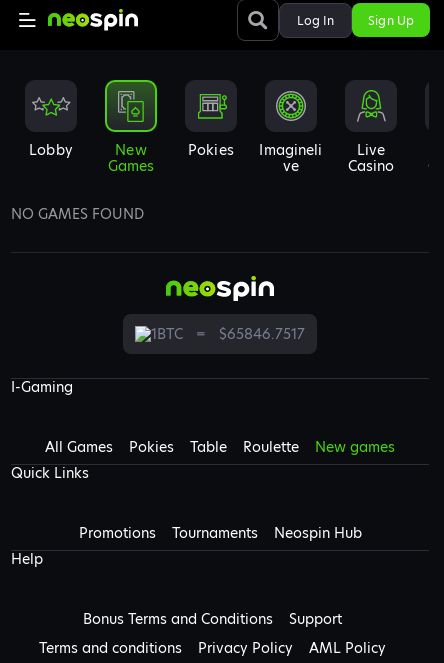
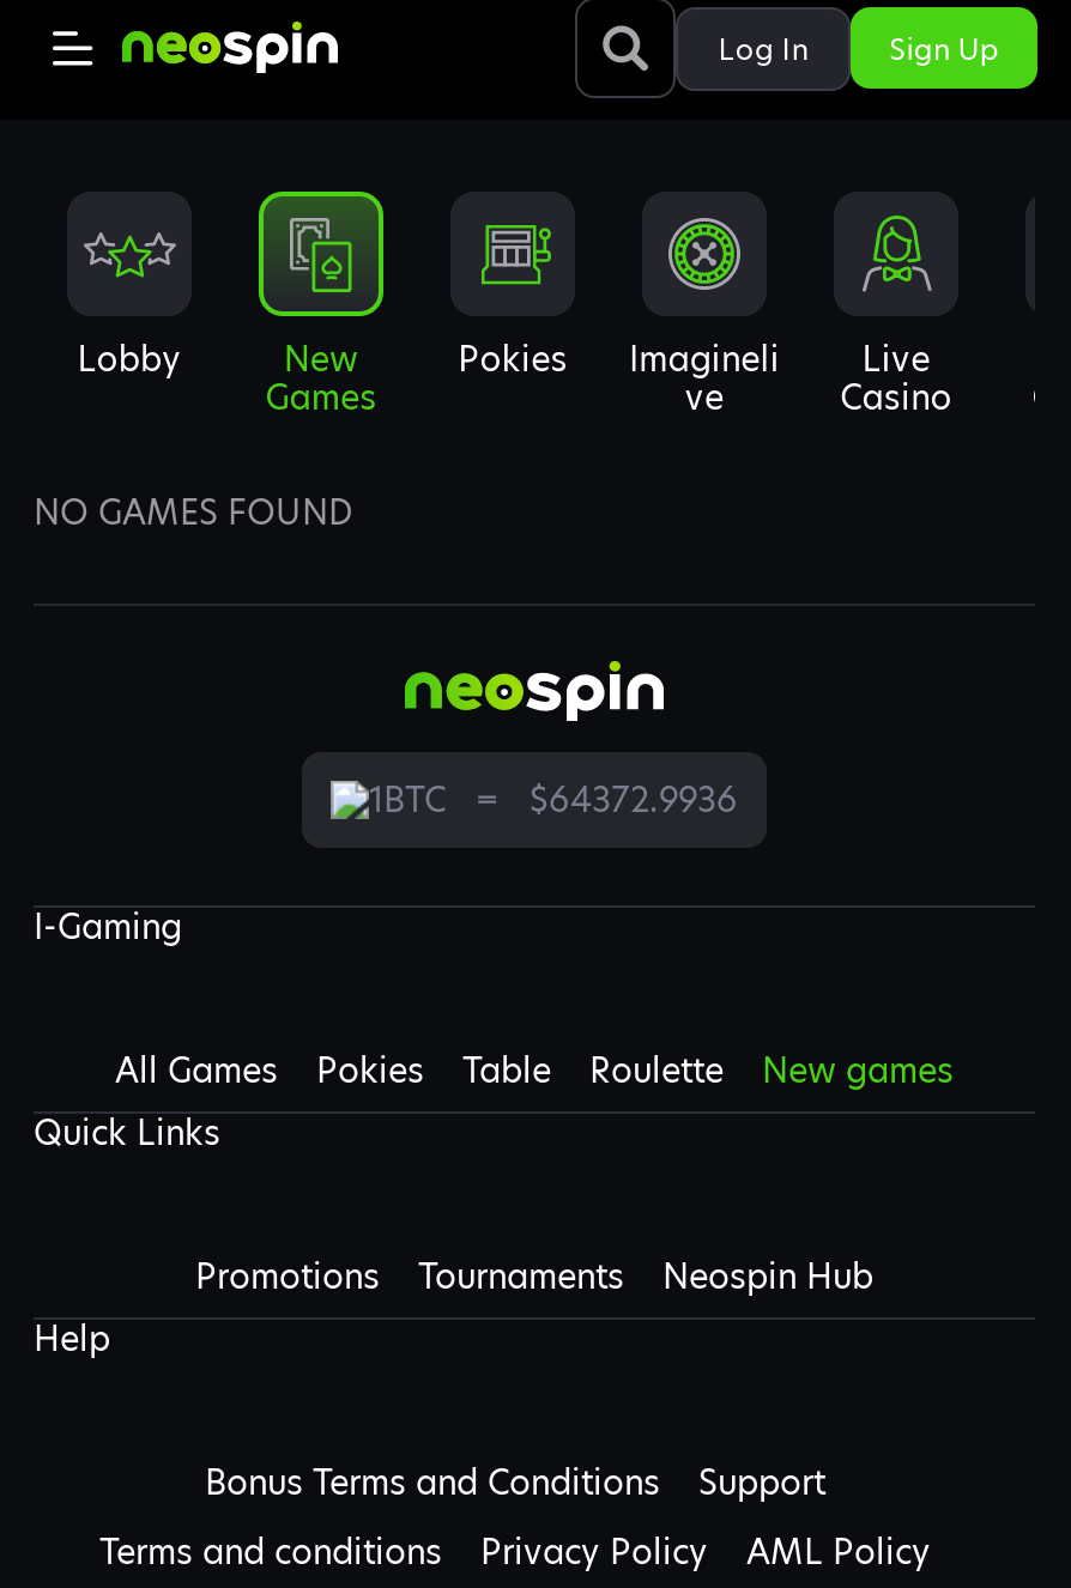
- $65846.7517
+ $64372.9936
